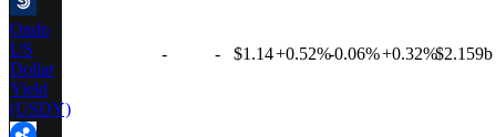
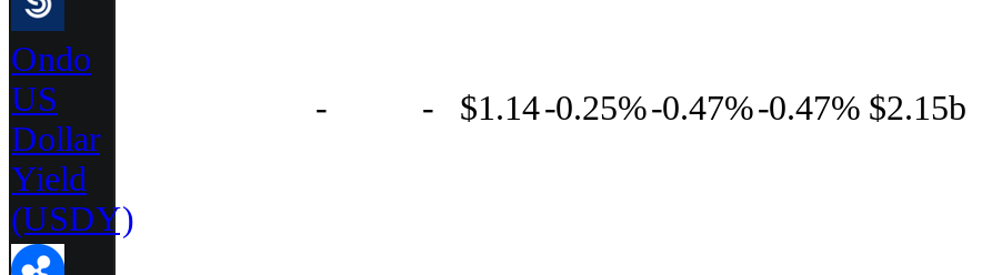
- $1.14 +0.52%-0.06% +0.32%$2.159b
+ $1.14 -0.25% -0.47% -0.47% $2.15b
